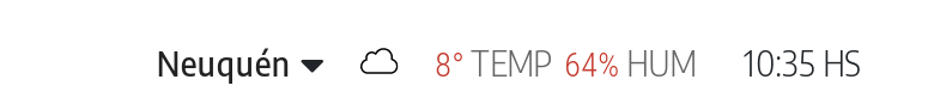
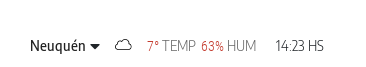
- 8° TEMP 64% HUM
+ 7° TEMP 63% HUM

- 10:35 HS
+ 14:23 HS
